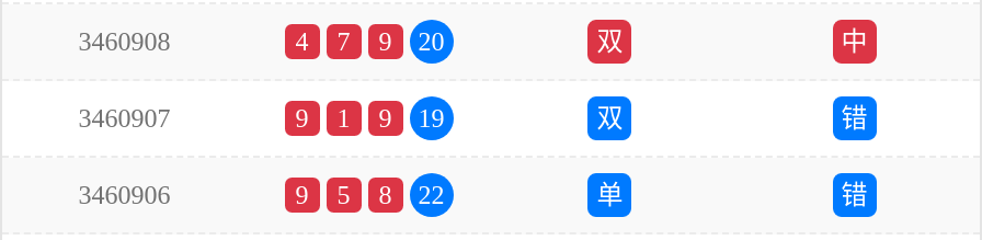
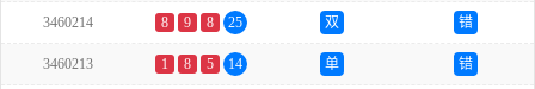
- 3460908
- 4
- 7
+ 3460214
+ 8

- 20
- 双
- 中
- 3460907
- 9
- 1
- 9
- 19
+ 8
+ 25

- 3460906
- 9
- 5
+ 3460213
+ 1

- 22
+ 5
+ 14
